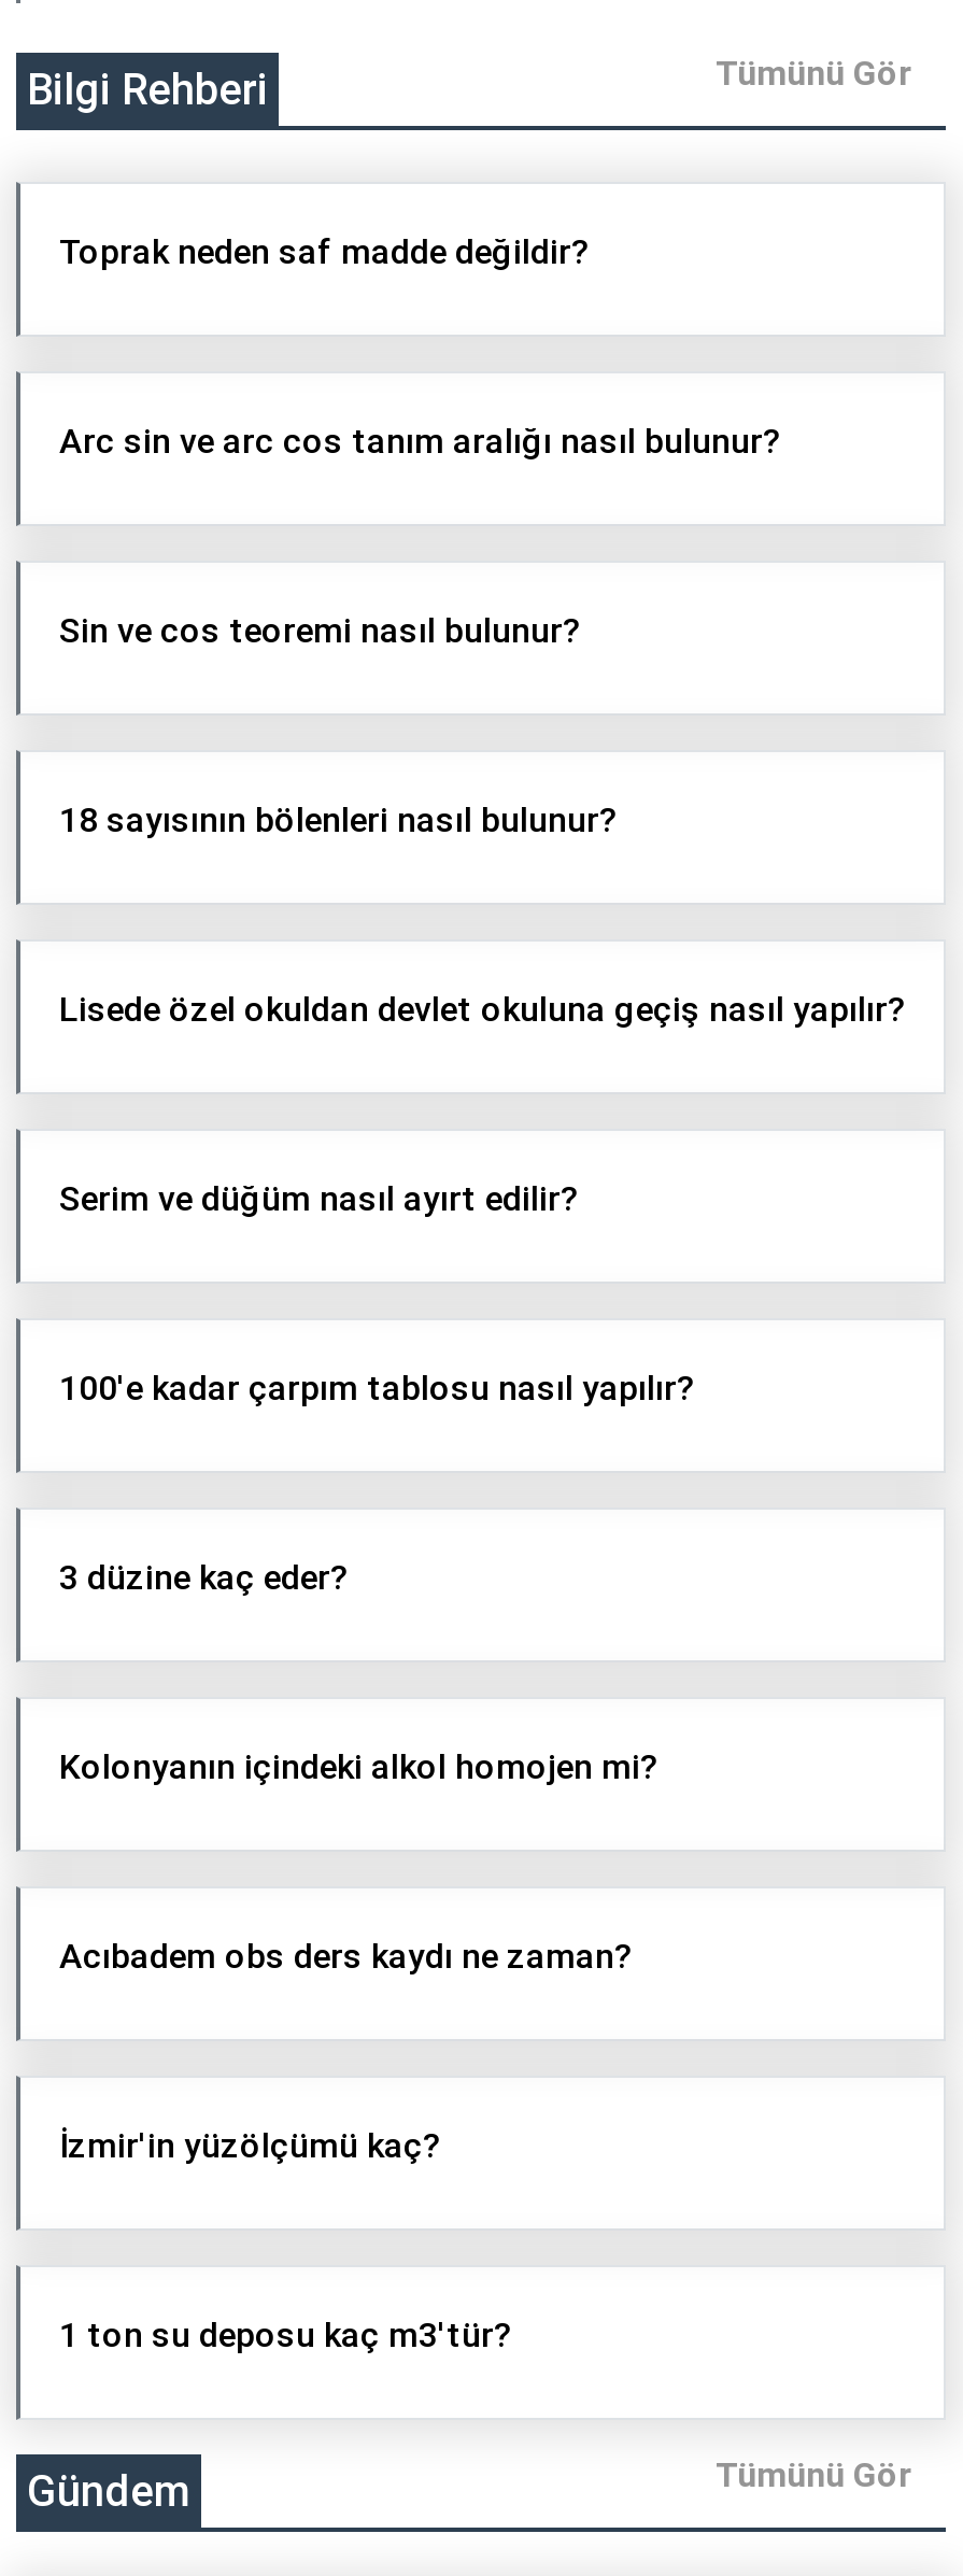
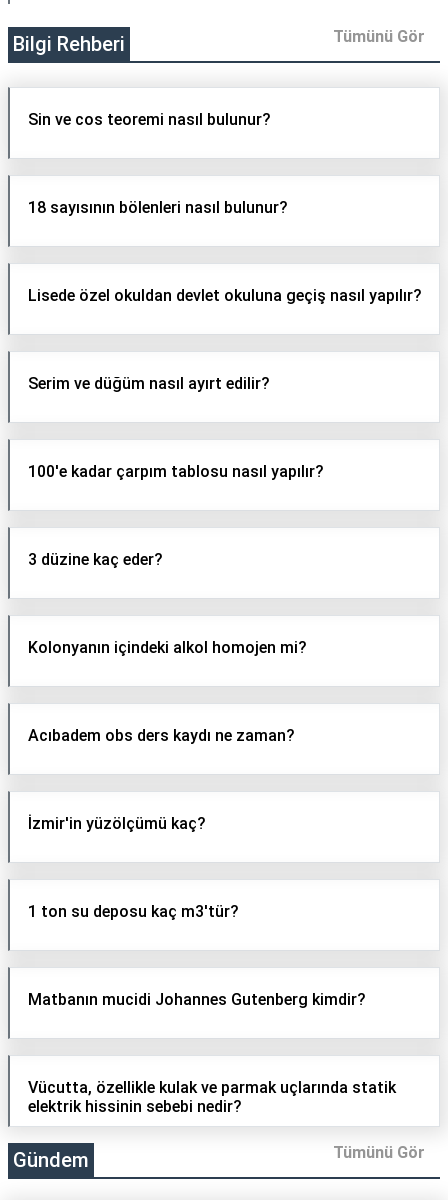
- Toprak neden saf madde değildir?

- Arc sin ve arc cos tanım aralığı nasıl bulunur?

moved up: Sin ve cos teoremi nasıl bulunur? | 18 sayısının bölenleri nasıl bulunur? | Lisede özel okuldan devlet okuluna geçiş nasıl yapılır? | ... | İzmir'in yüzölçümü kaç? | 1 ton su deposu kaç m3'tür?

+ Matbanın mucidi Johannes Gutenberg kimdir?

+ Vücutta, özellikle kulak ve parmak uçlarında statik
+ elektrik hissinin sebebi nedir?
